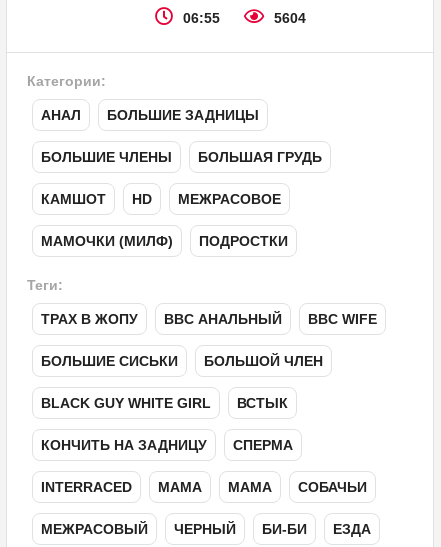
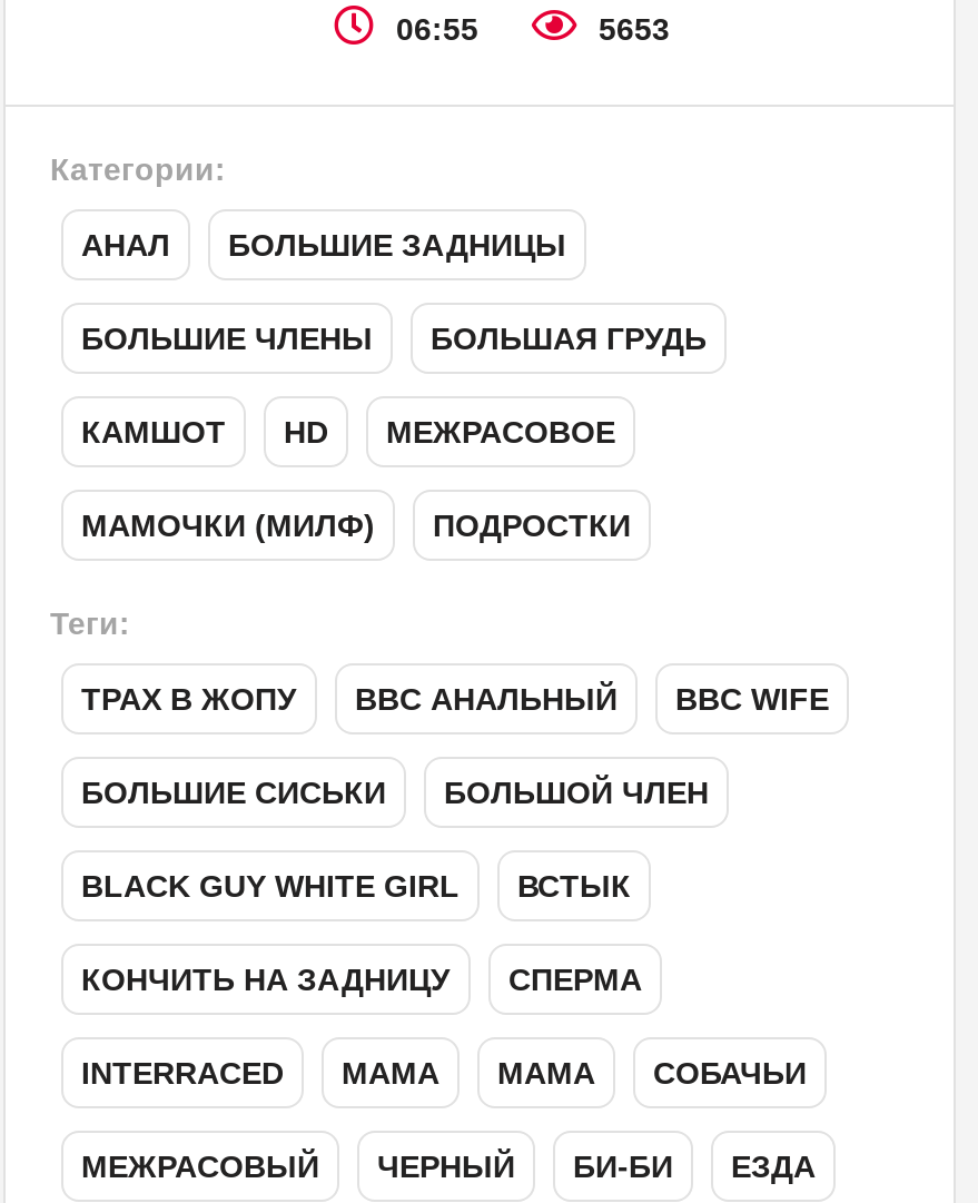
- 5604
+ 5653
